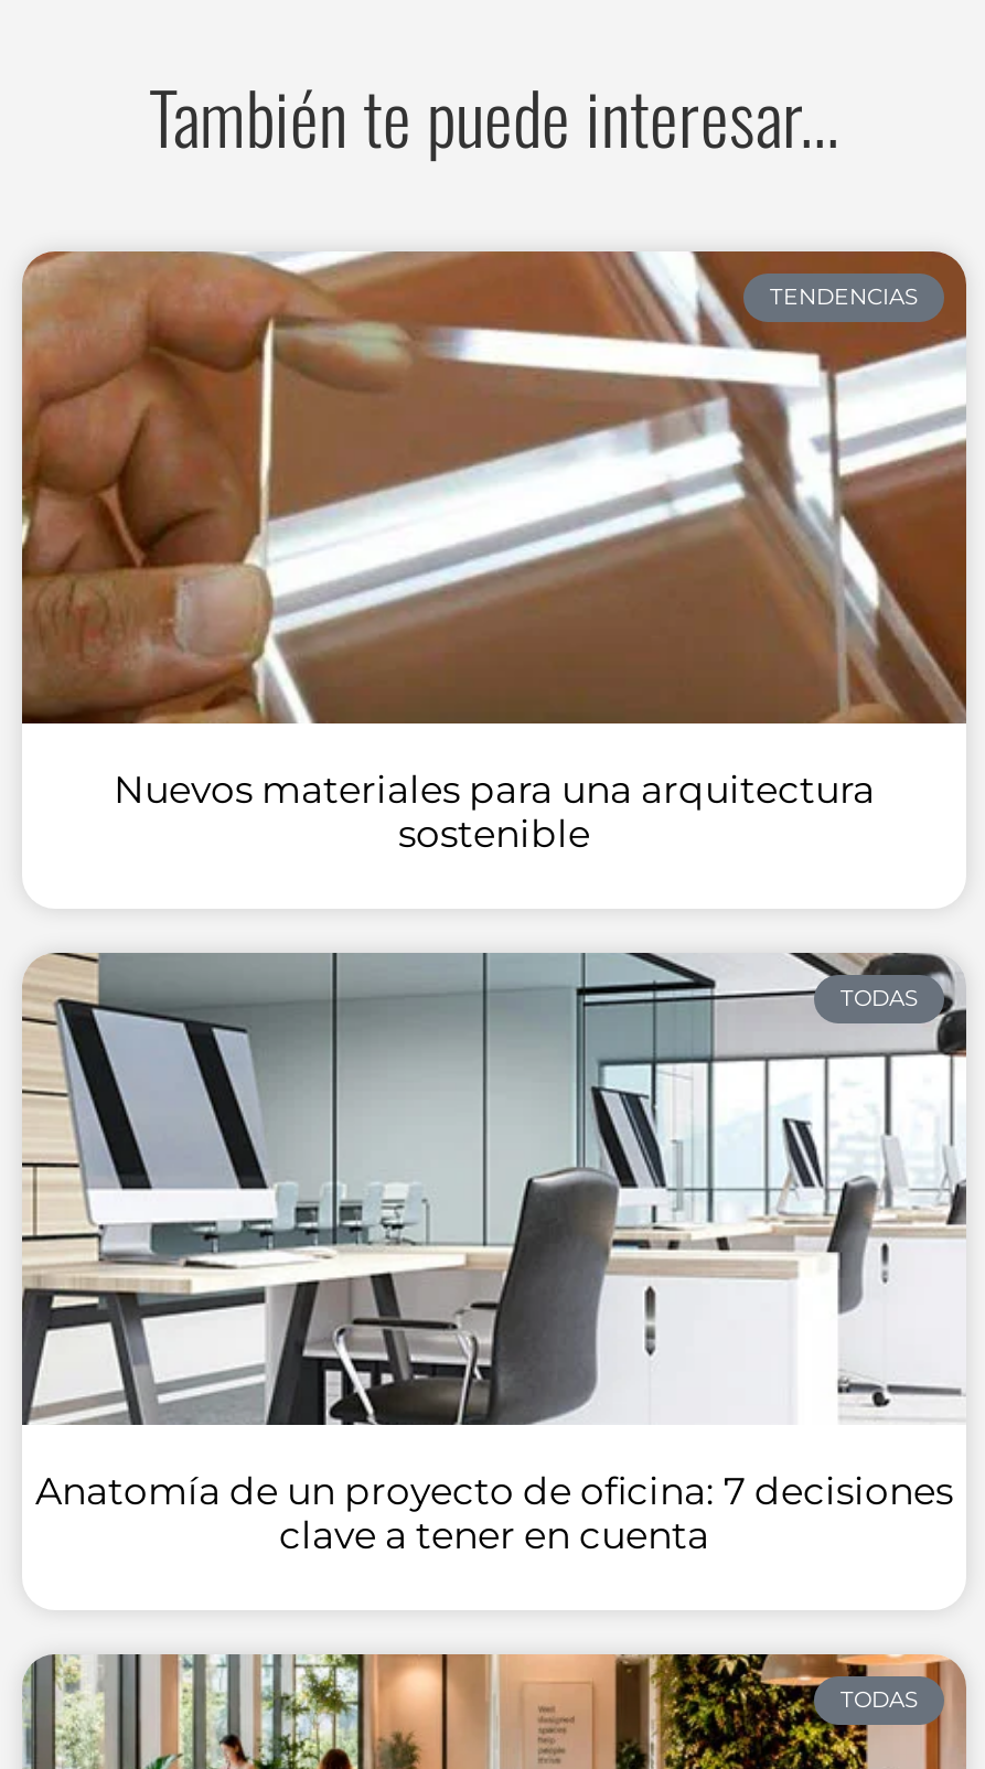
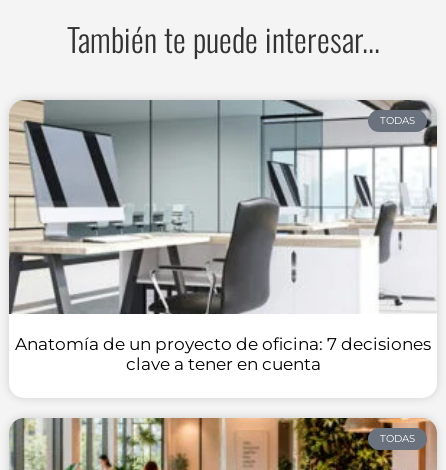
- [image]
- TENDENCIAS

- Nuevos materiales para una arquitectura
- sostenible
